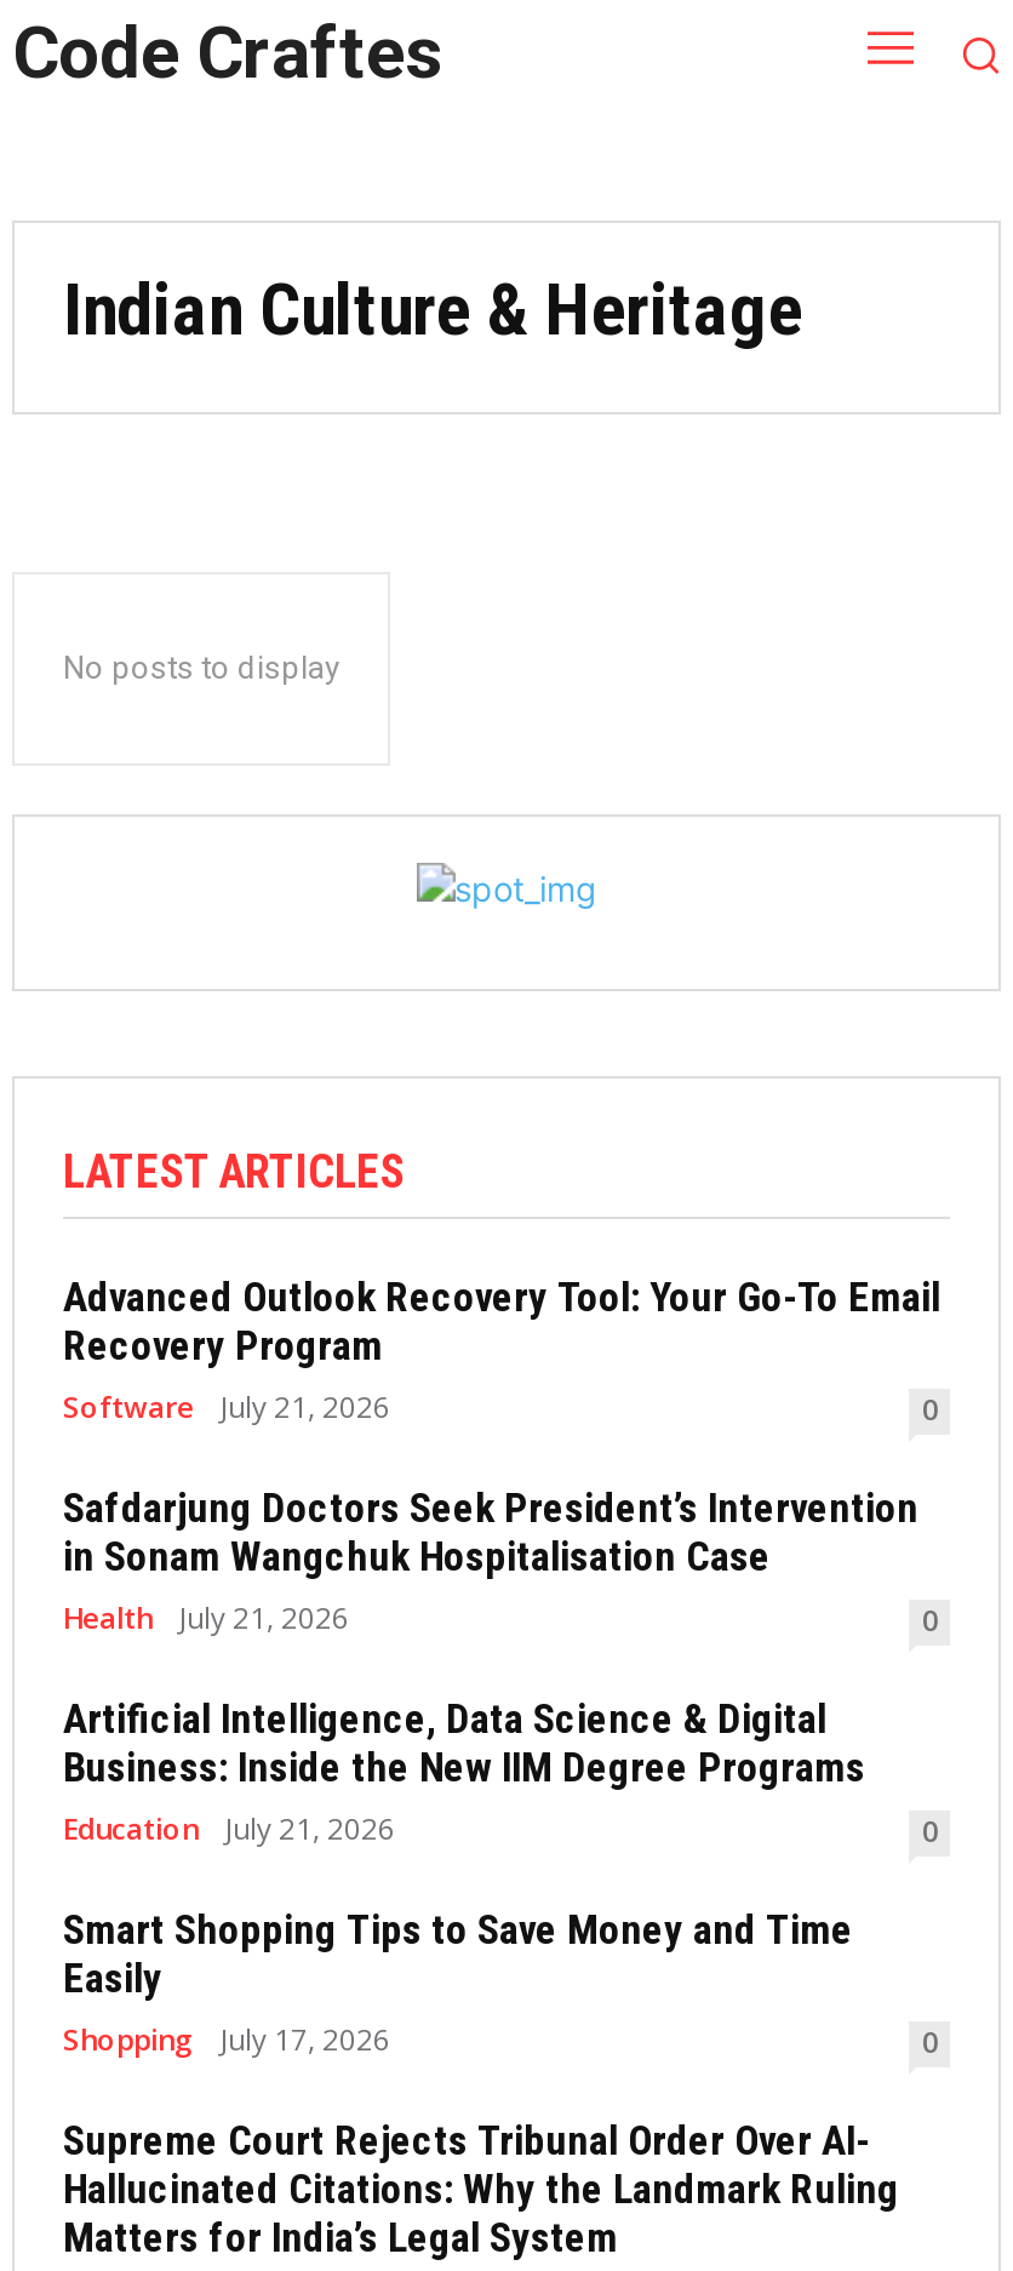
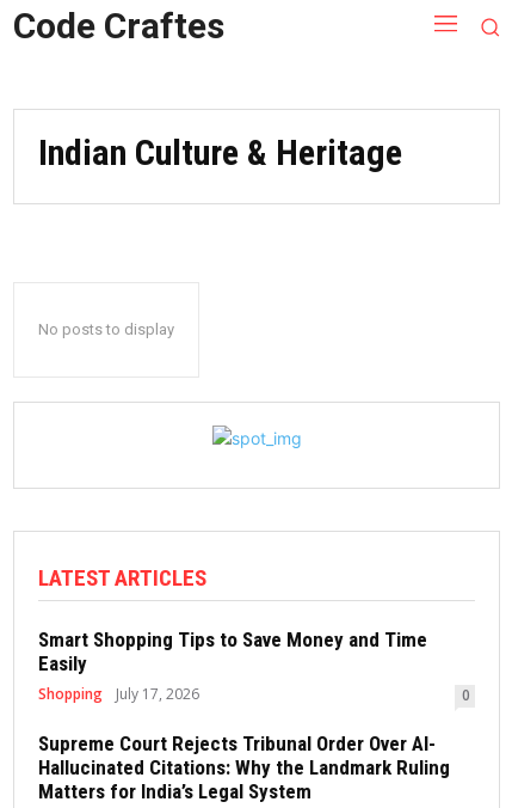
- Advanced Outlook Recovery Tool: Your Go-To Email
- Recovery Program
- Software
- July 21, 2026
- 0
- Safdarjung Doctors Seek President’s Intervention
- in Sonam Wangchuk Hospitalisation Case
- Health
- July 21, 2026
- 0
- Artificial Intelligence, Data Science & Digital
- Business: Inside the New IIM Degree Programs
- Education
- July 21, 2026
- 0
